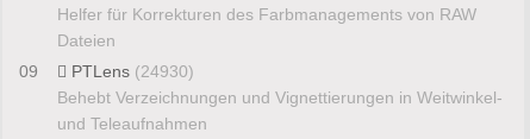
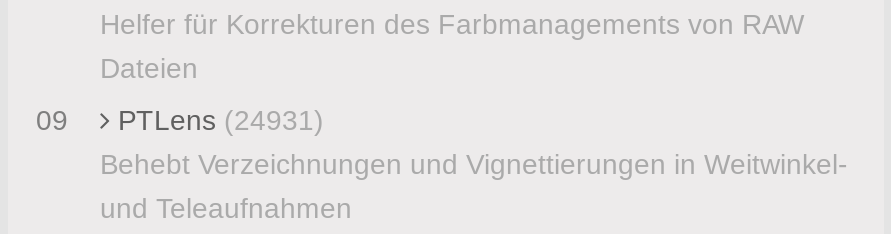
- 09 PTLens (24930)
+ 09 PTLens (24931)
